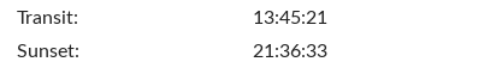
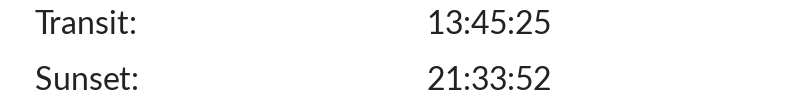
- 13:45:21
+ 13:45:25

- 21:36:33
+ 21:33:52
